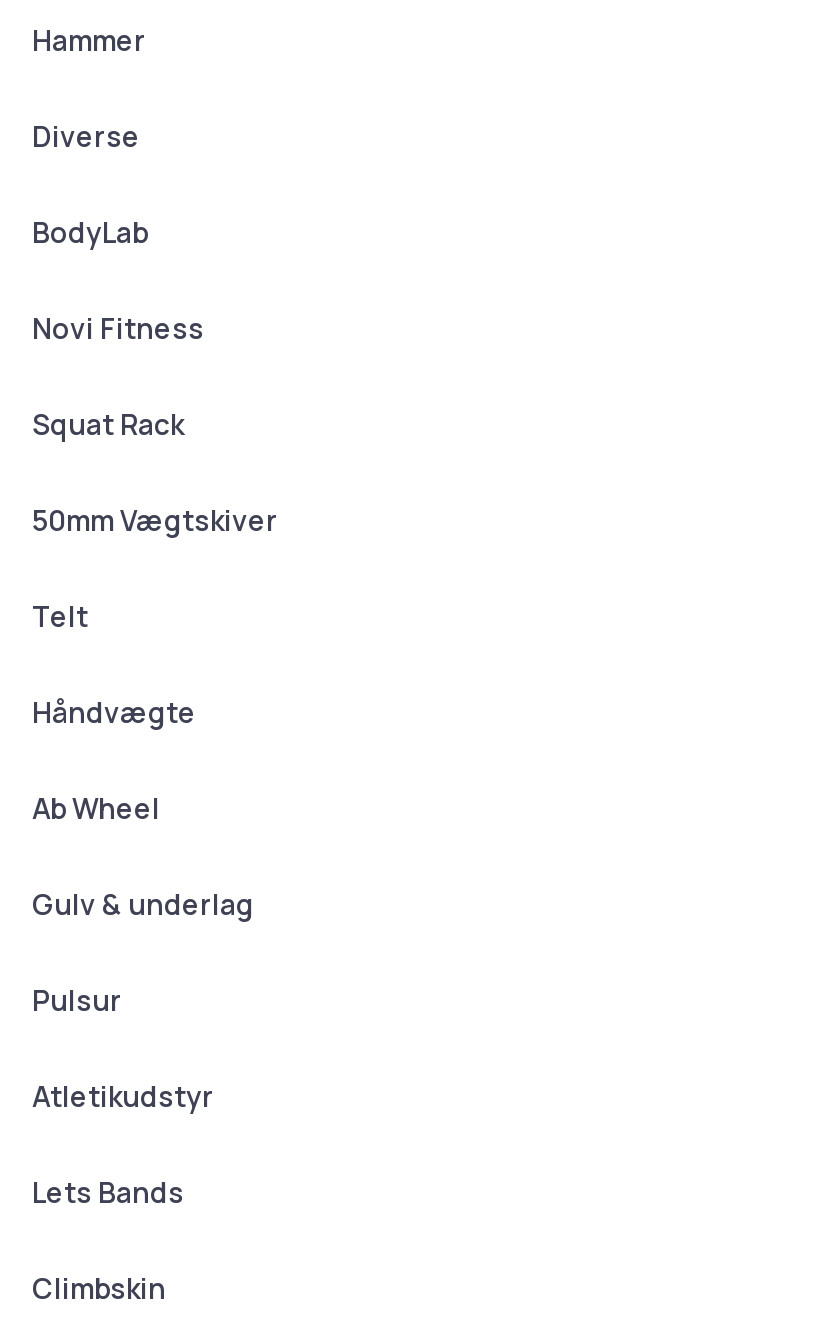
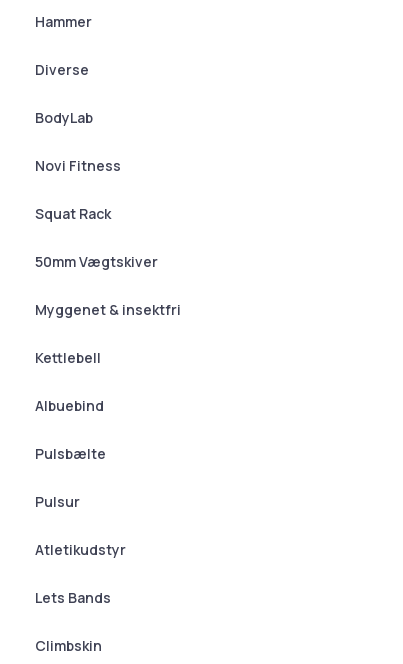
- Telt
+ Myggenet & insektfri

- Håndvægte
+ Kettlebell

- Ab Wheel
+ Albuebind

- Gulv & underlag
+ Pulsbælte
